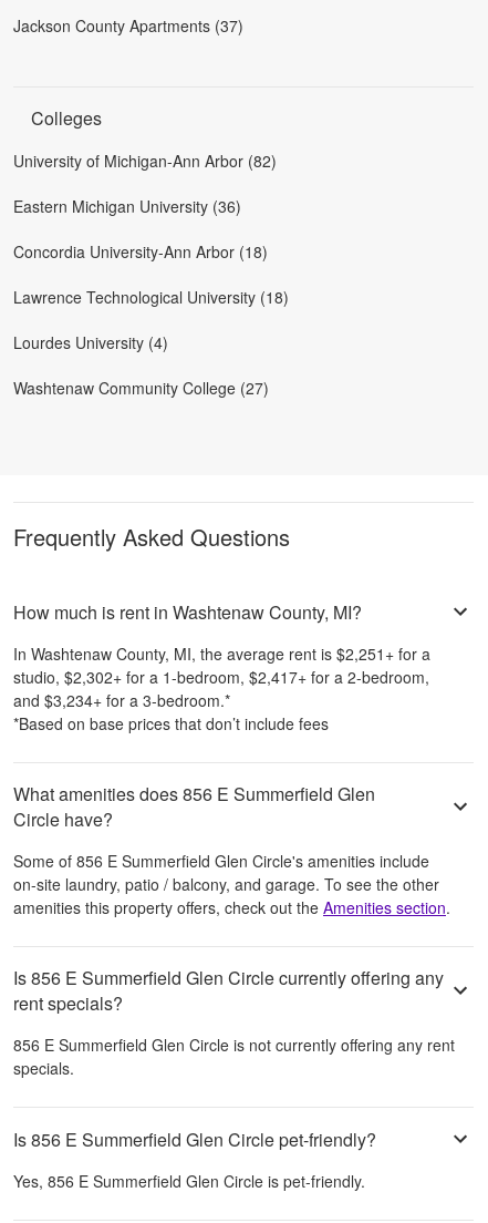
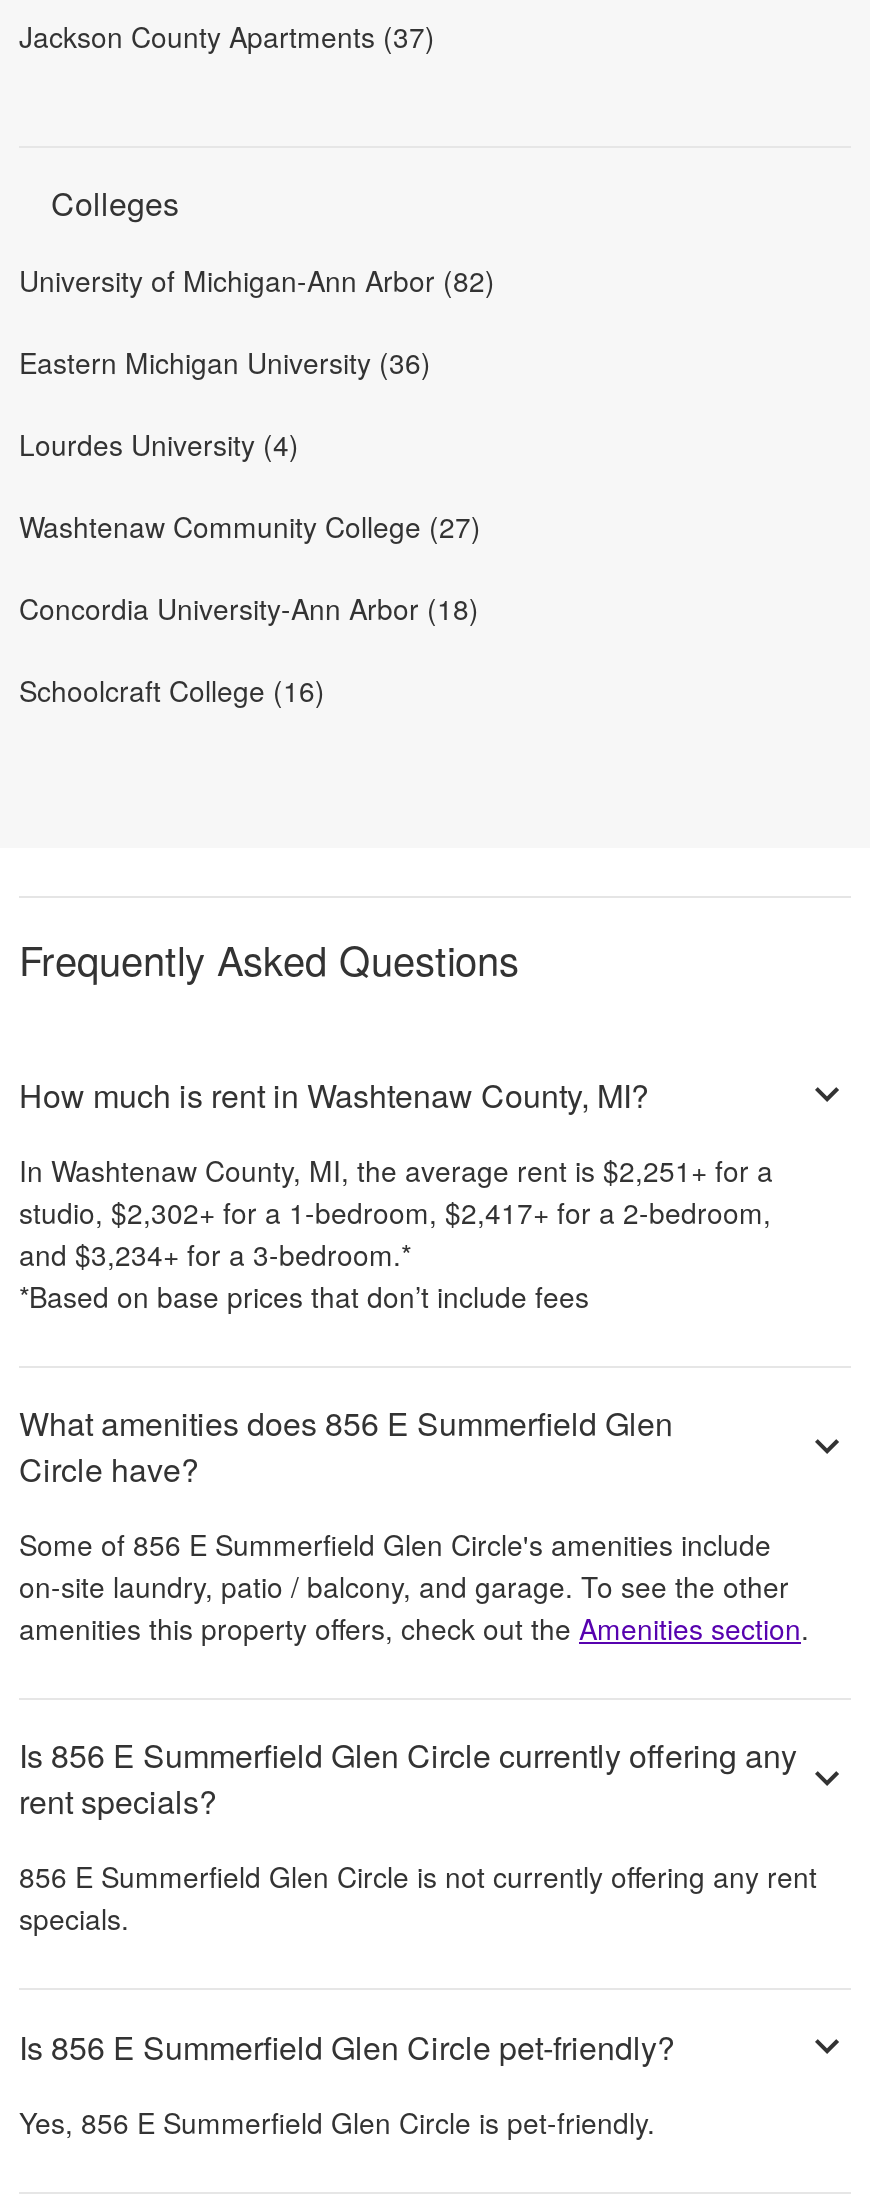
moved down: Concordia University-Ann Arbor (18)

- Lawrence Technological University (18)

moved up: Lourdes University (4) | Washtenaw Community College (27)

+ Schoolcraft College (16)
